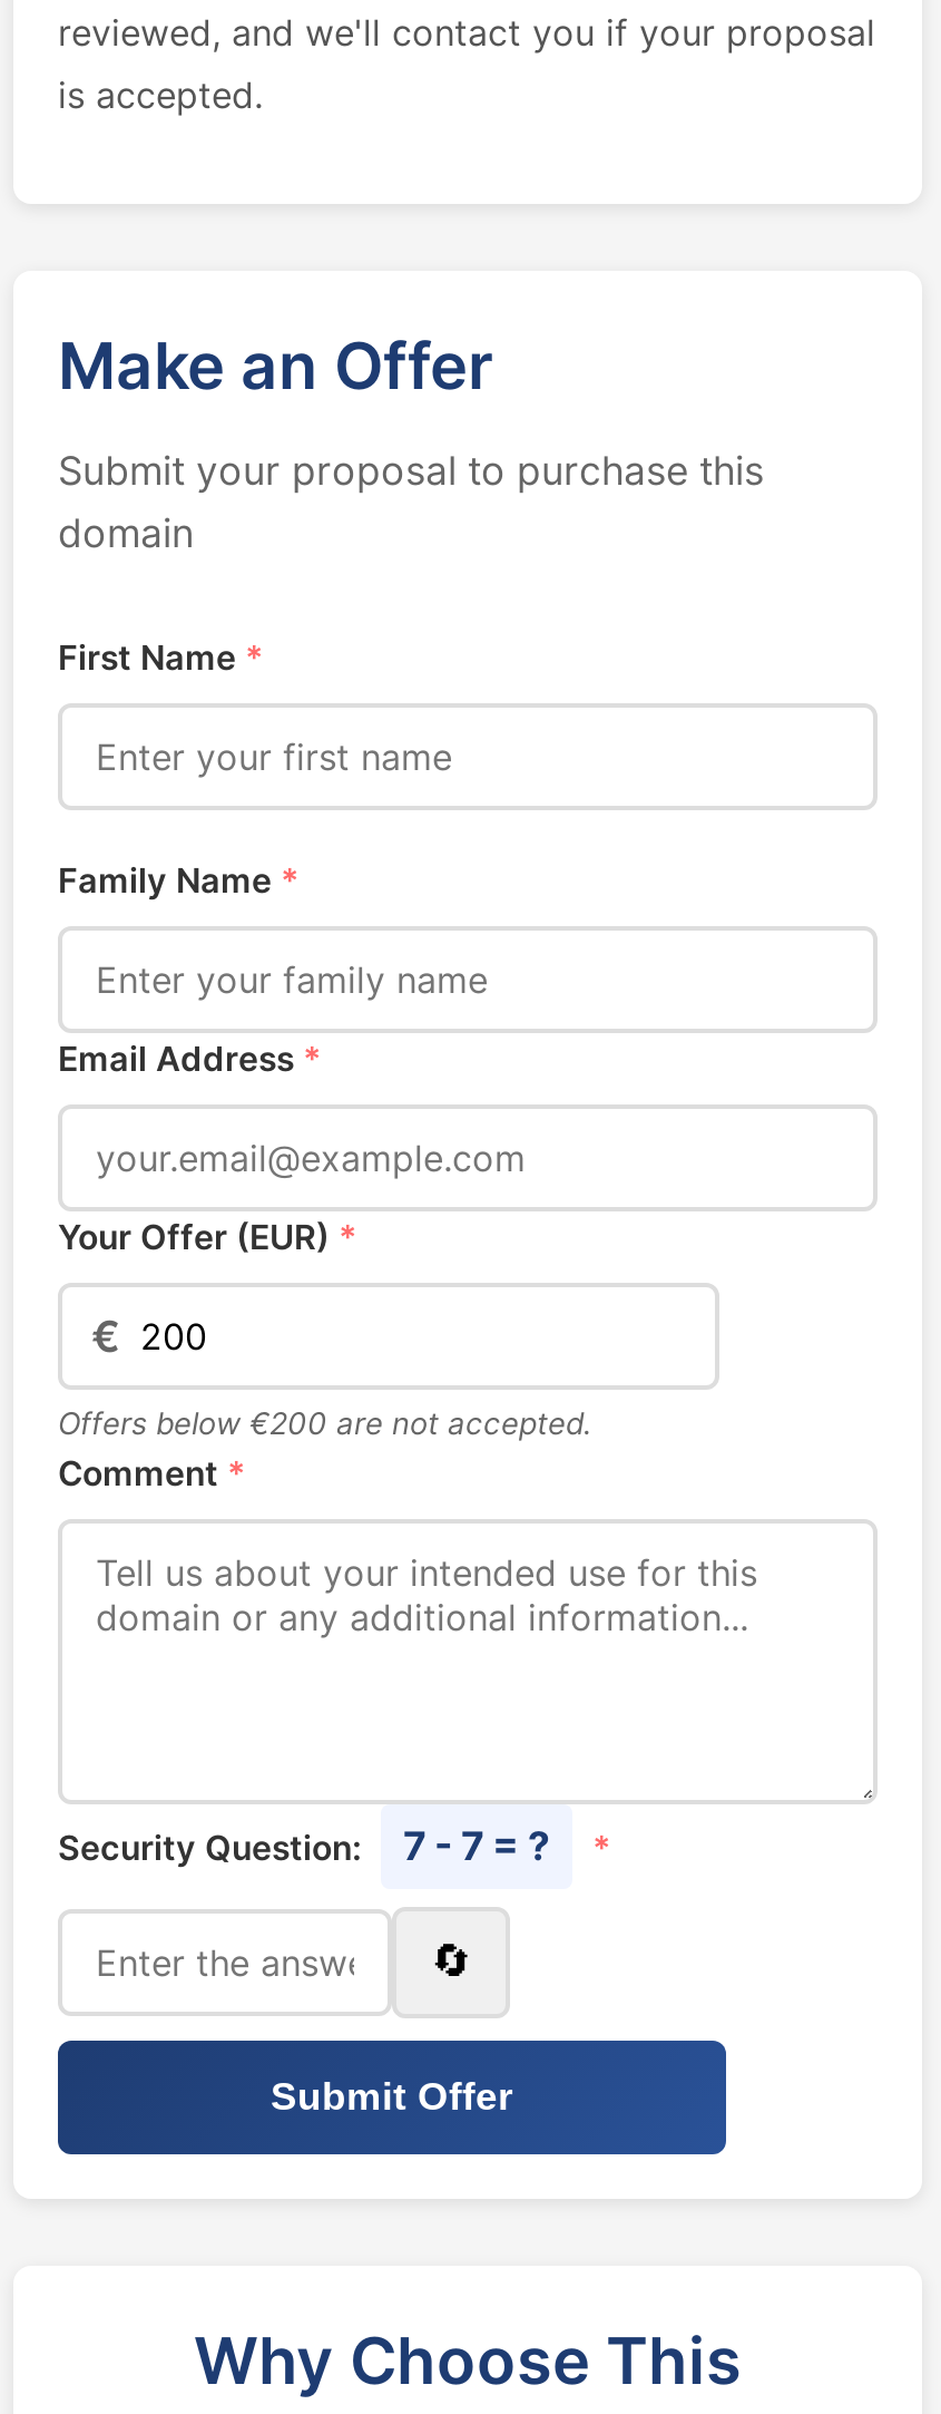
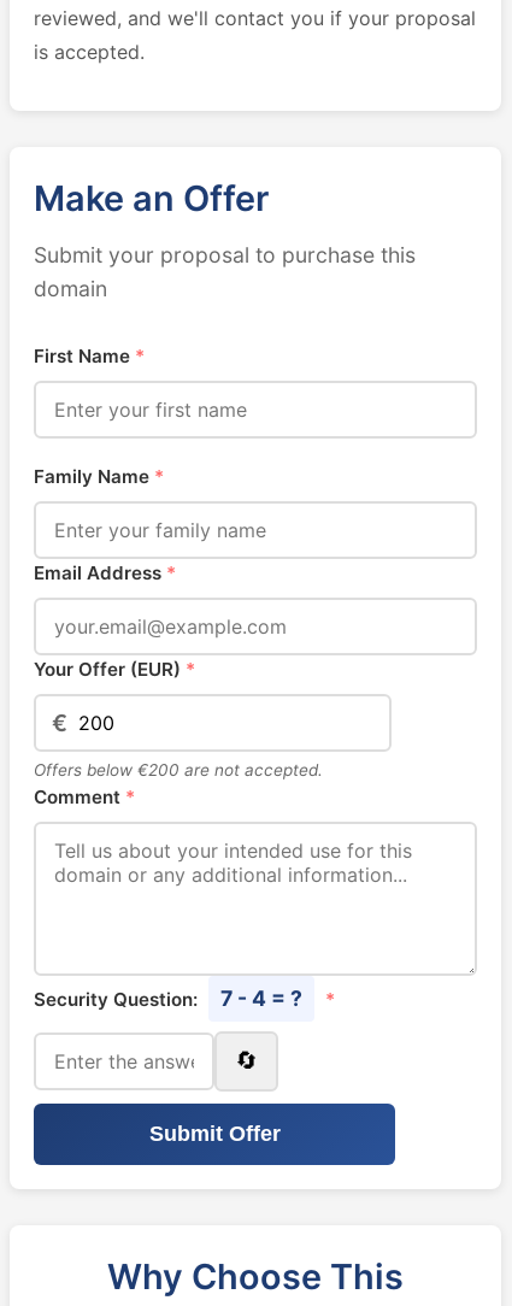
- 7 - 7 = ?
+ 7 - 4 = ?
